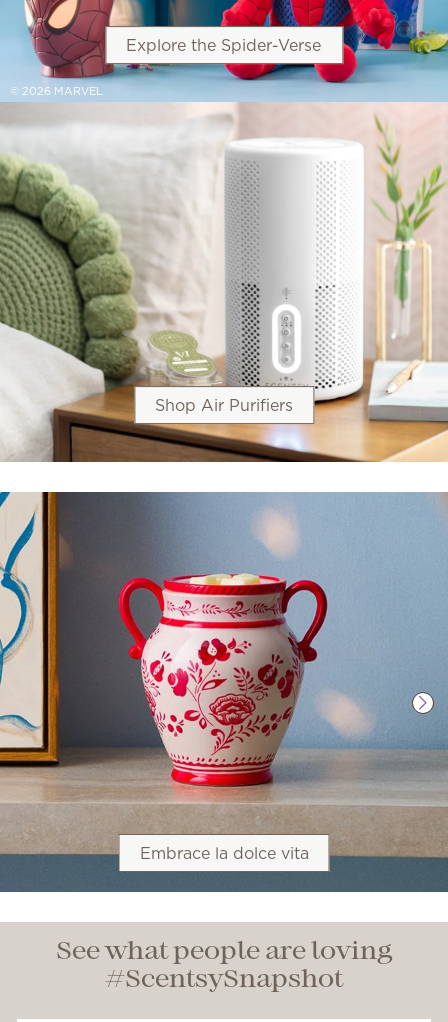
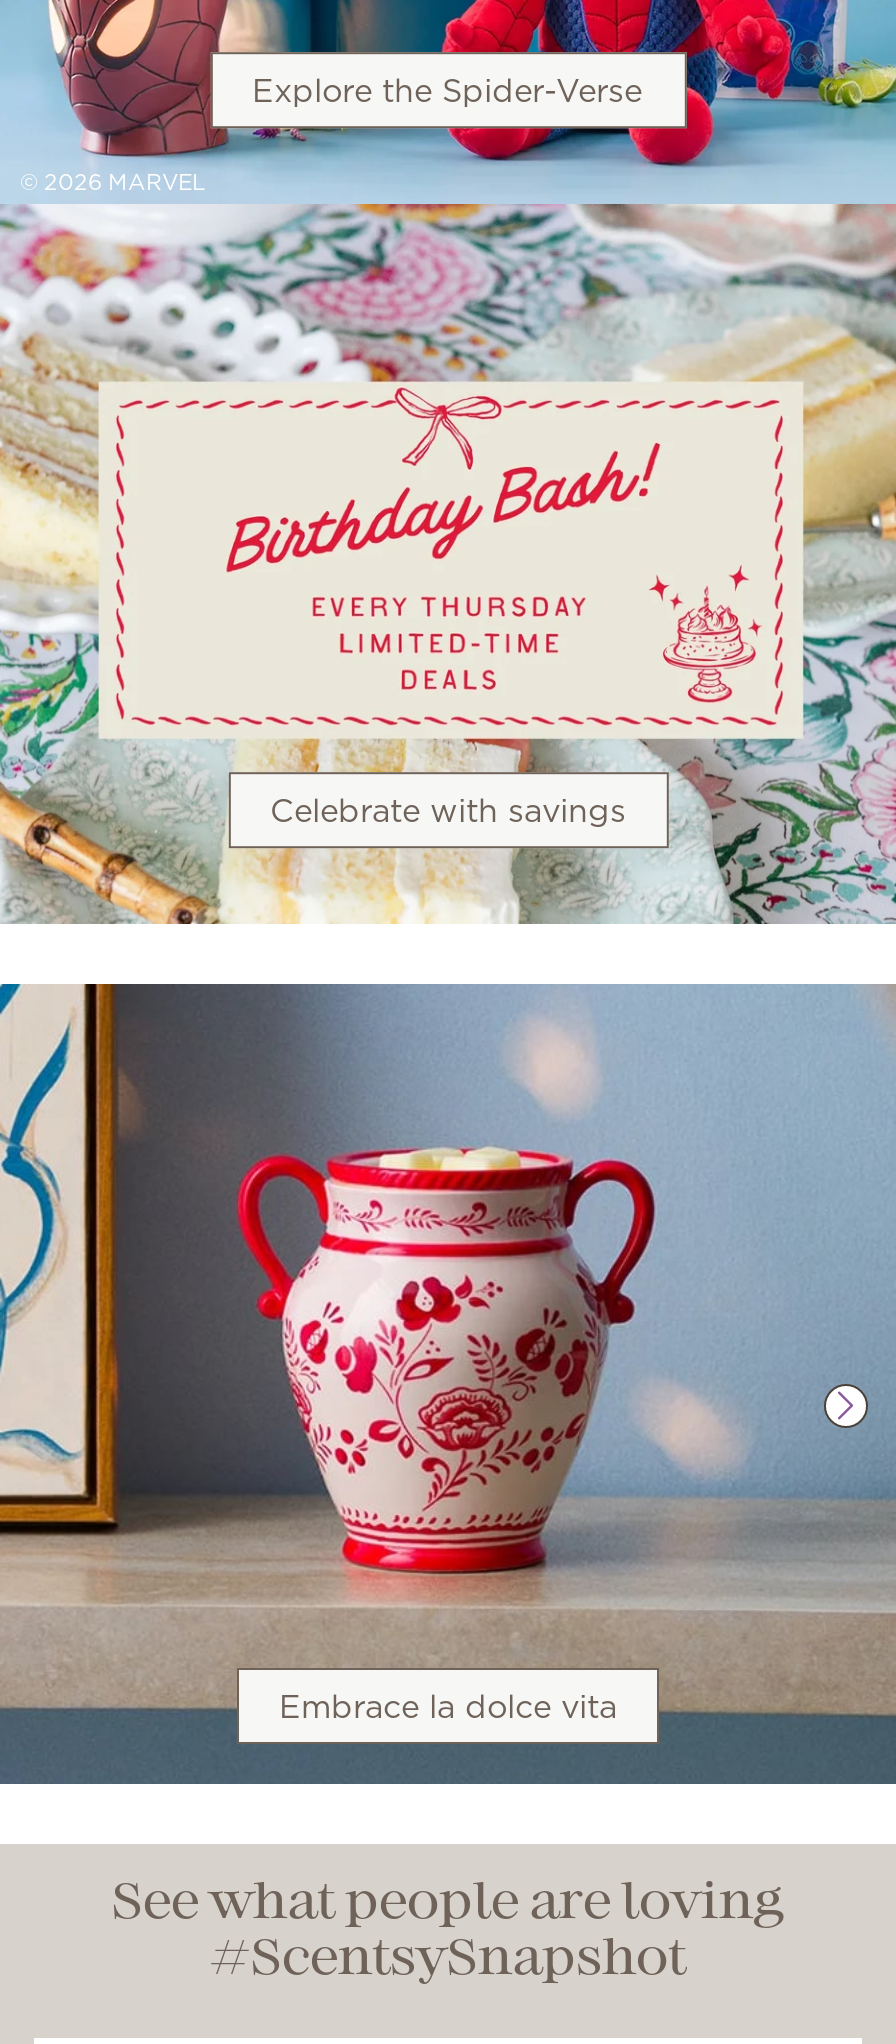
- [image]
- Shop Air Purifiers
+ [image]
+ Celebrate with savings
